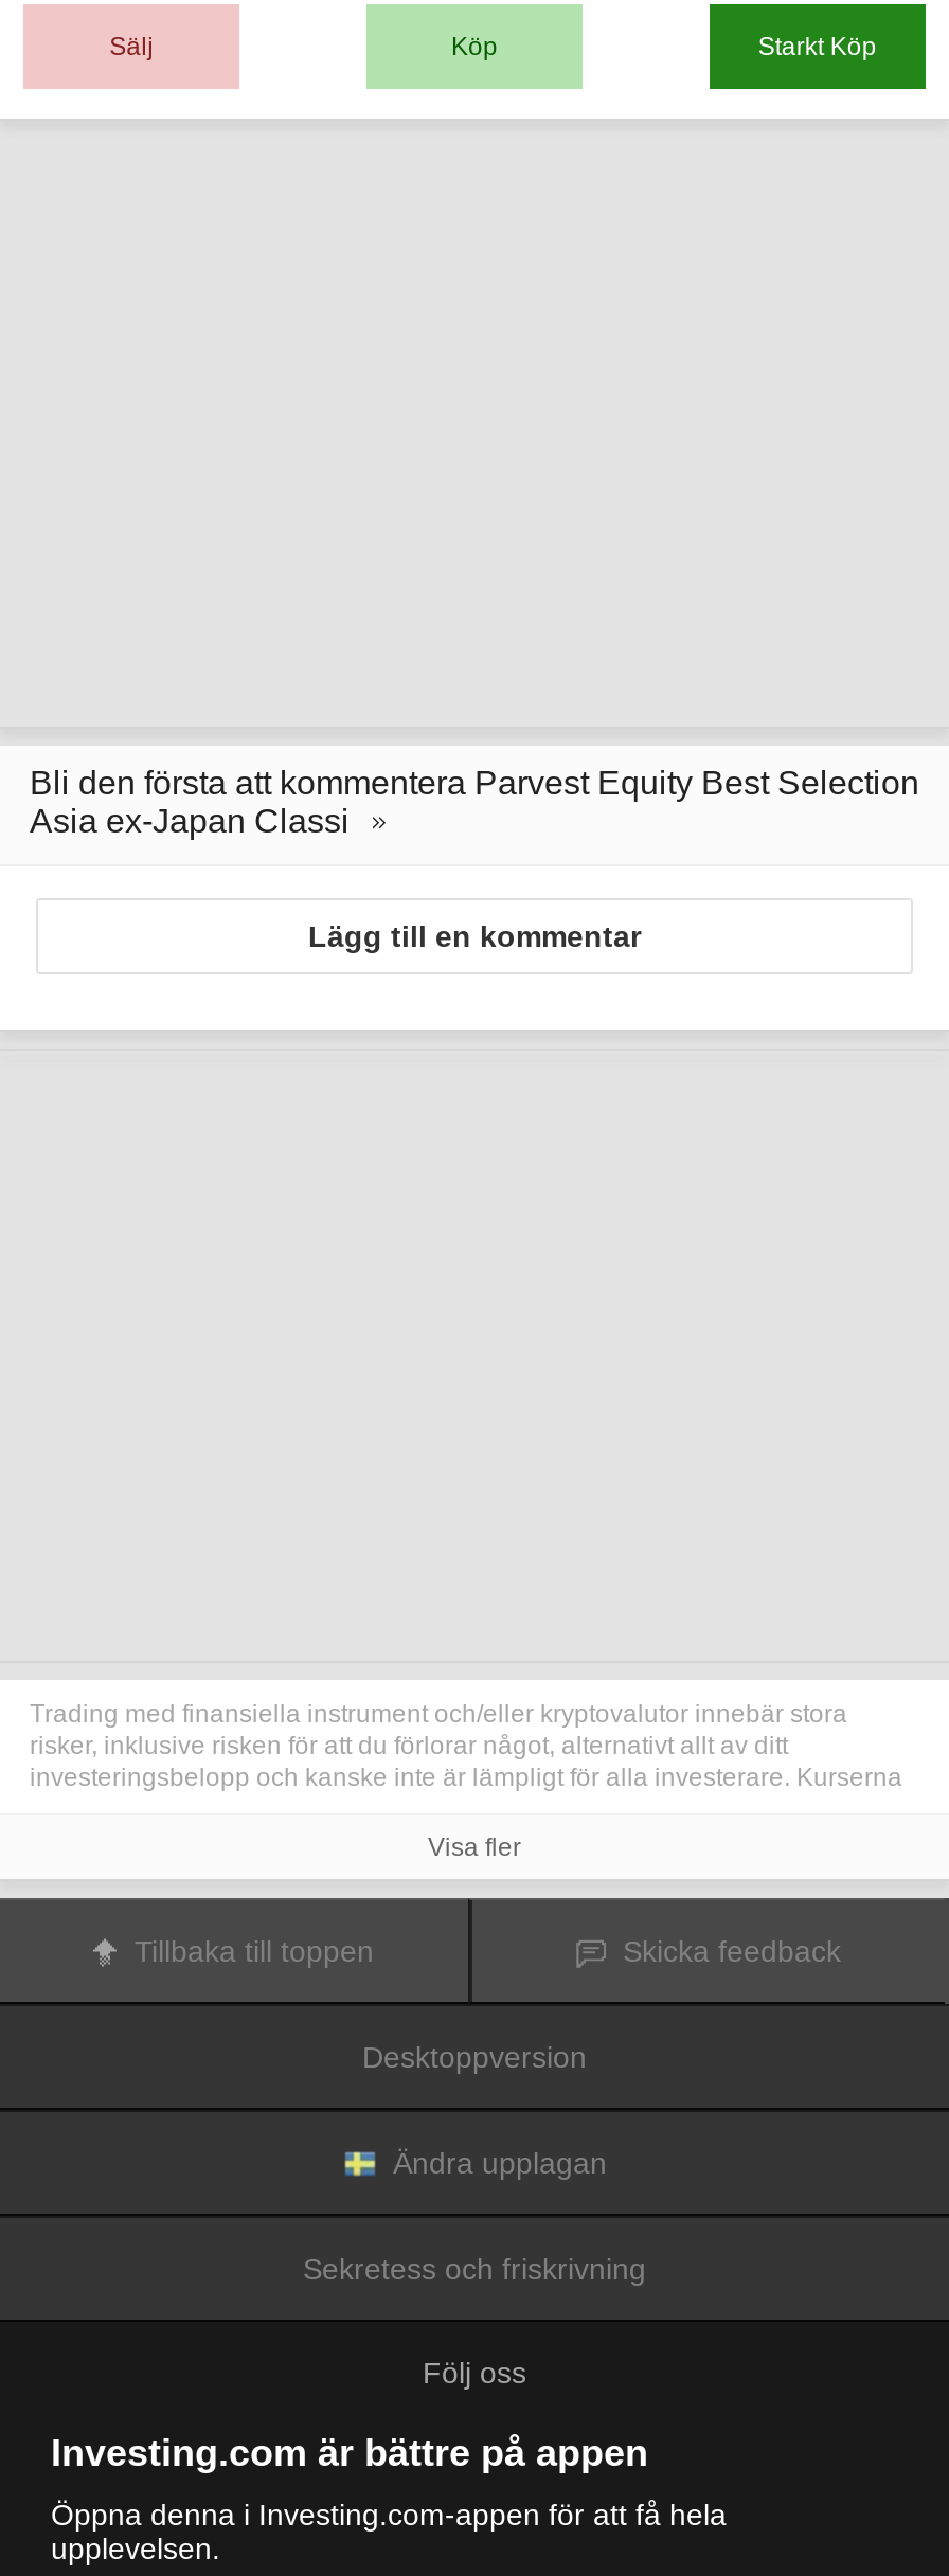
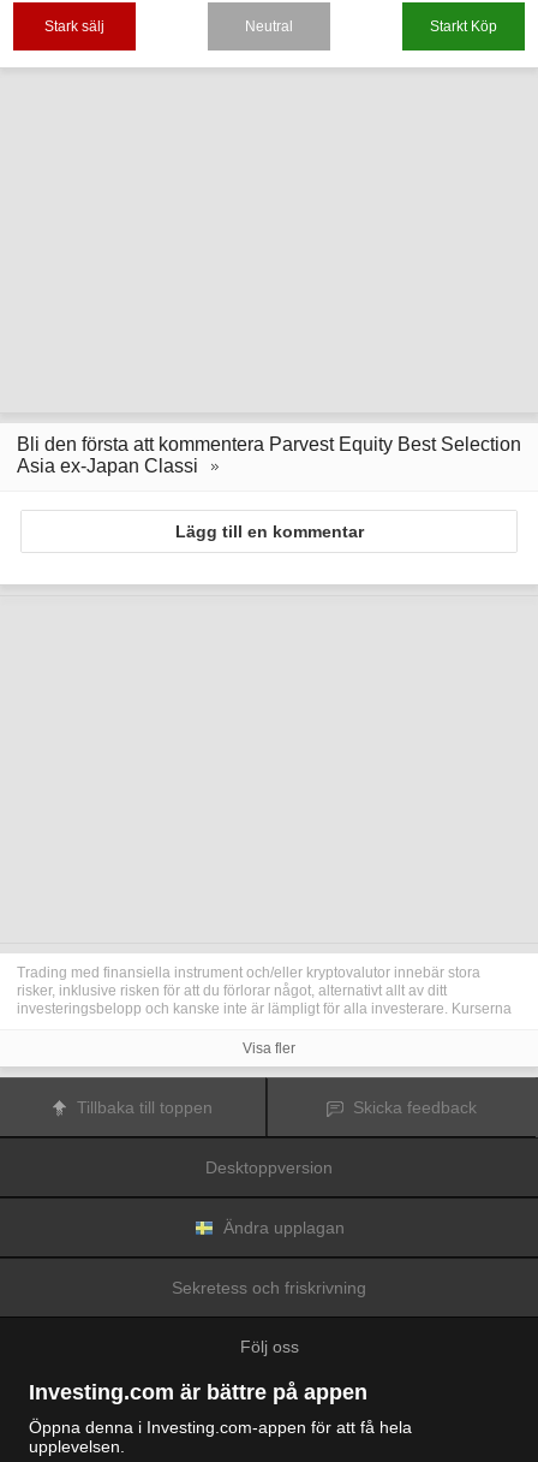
- Sälj
- Köp
+ Stark sälj
+ Neutral
